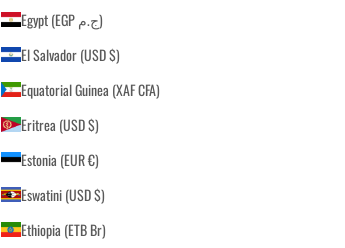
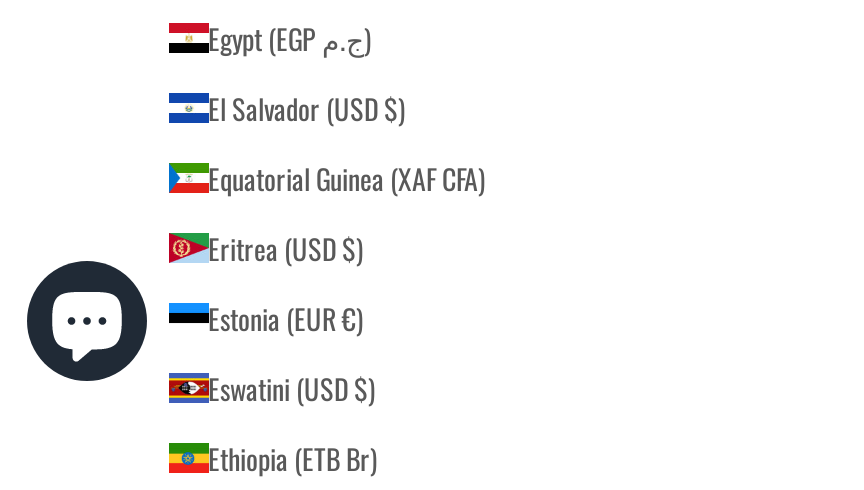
+ [image]
